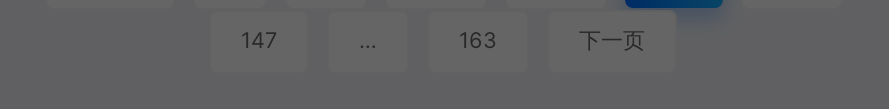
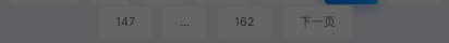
- 163
+ 162
